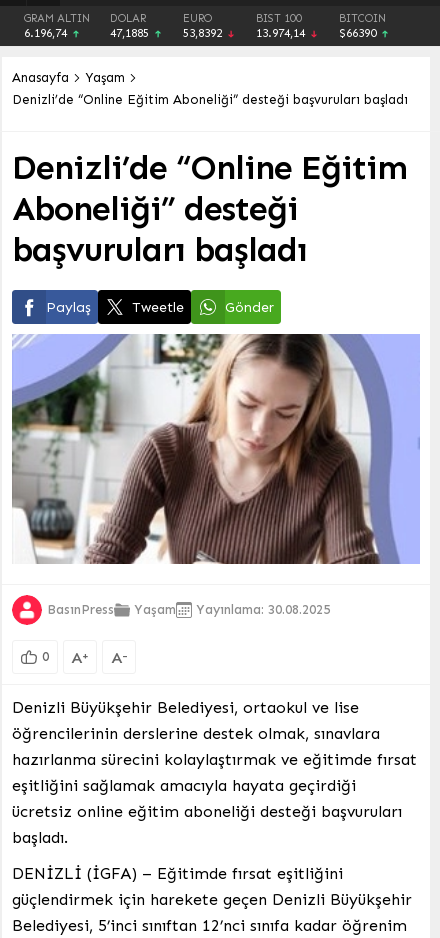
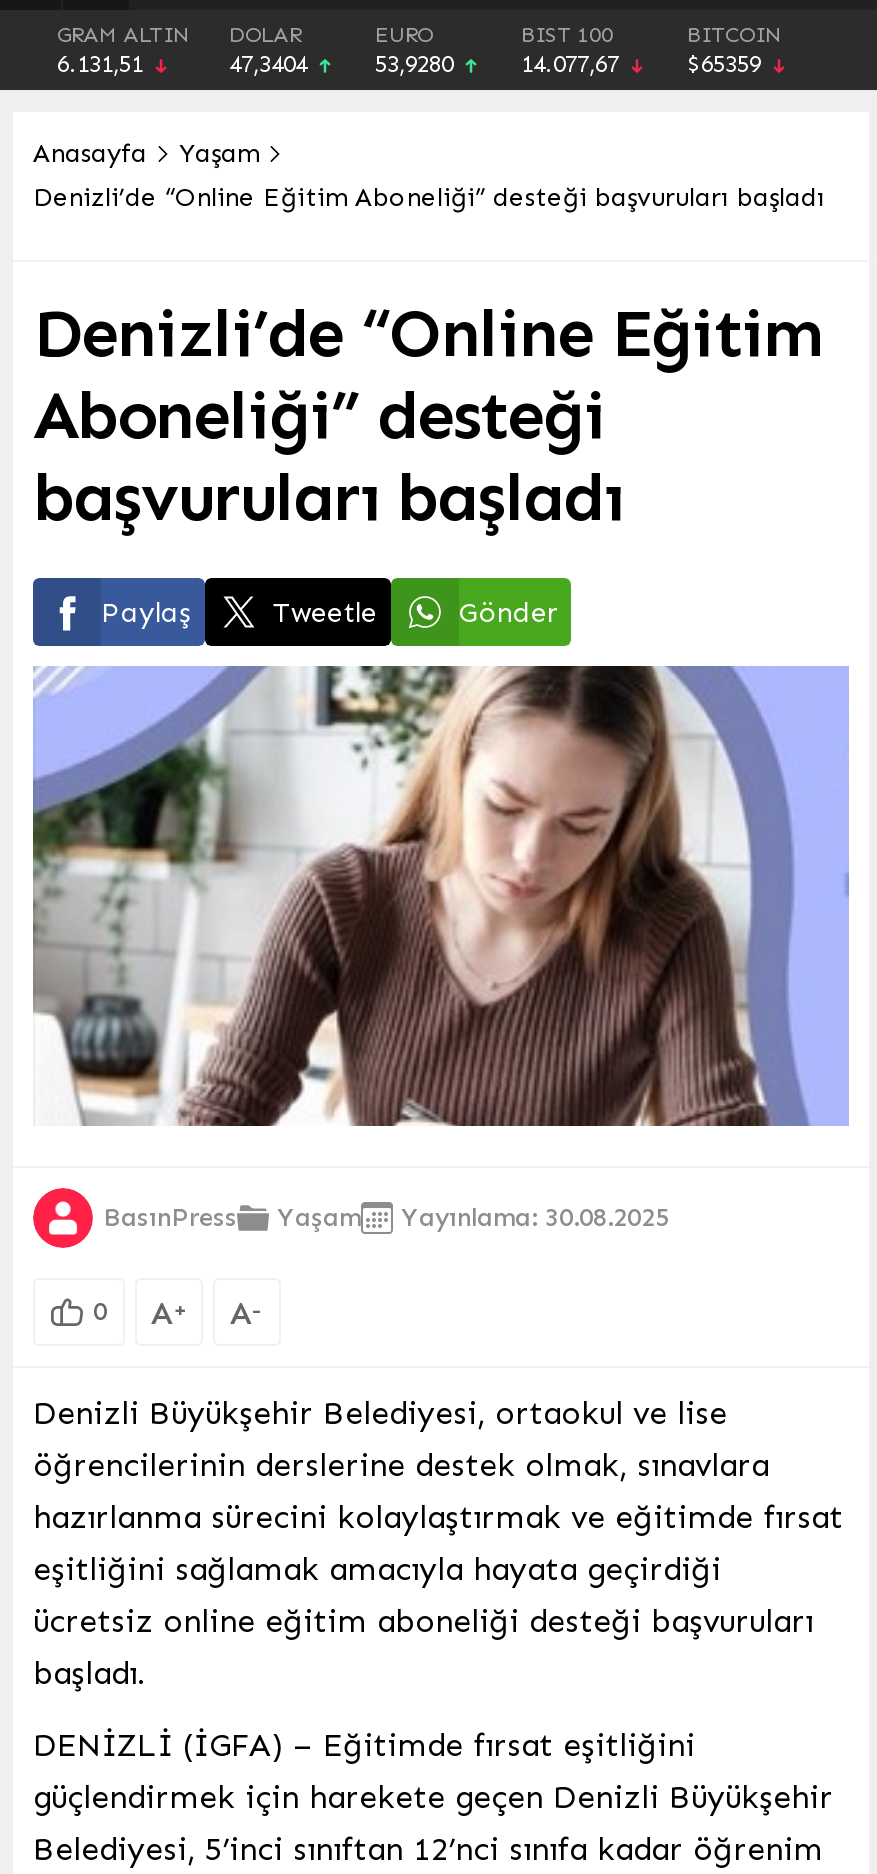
- 6.196,74
+ 6.131,51

- 47,1885
+ 47,3404

- 53,8392
+ 53,9280

- 13.974,14
+ 14.077,67

- $66390
+ $65359
